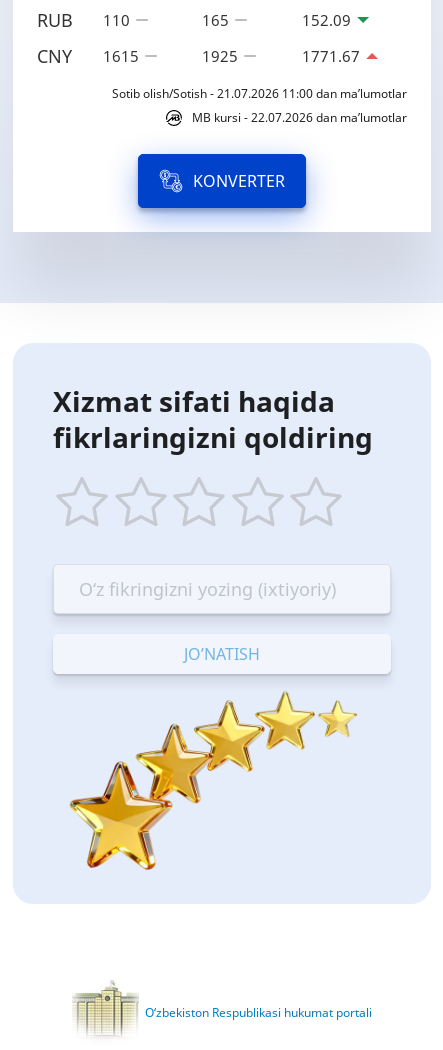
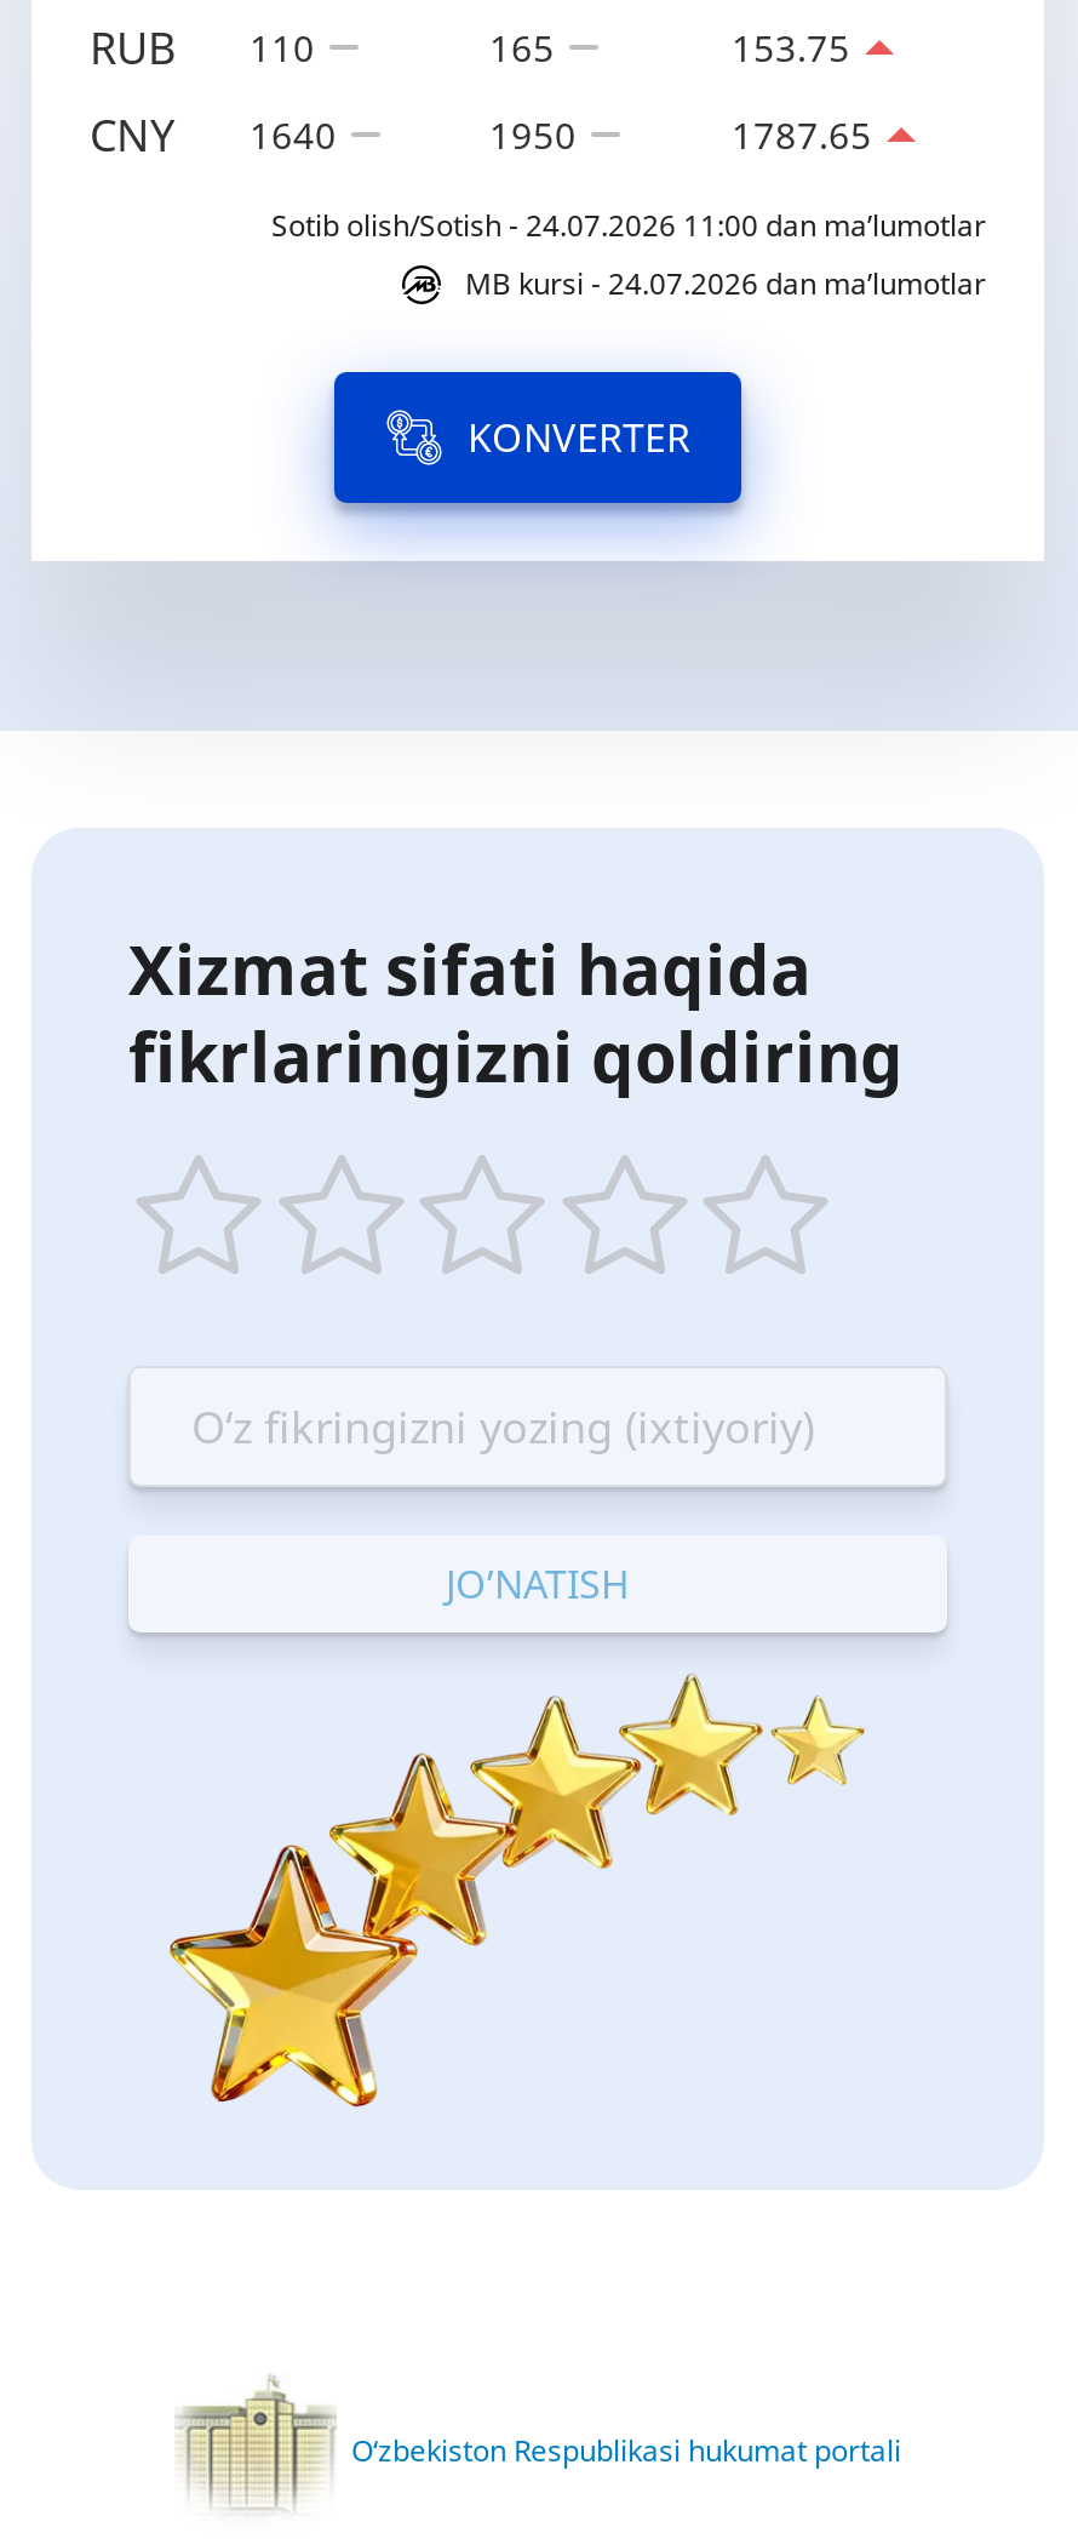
- 152.09
+ 153.75

- CNY 1615
+ CNY 1640

- 1925
+ 1950

- 1771.67
+ 1787.65

- Sotib olish/Sotish - 21.07.2026 11:00 dan ma’lumotlar
+ Sotib olish/Sotish - 24.07.2026 11:00 dan ma’lumotlar

- MB kursi - 22.07.2026 dan ma’lumotlar
+ MB kursi - 24.07.2026 dan ma’lumotlar
